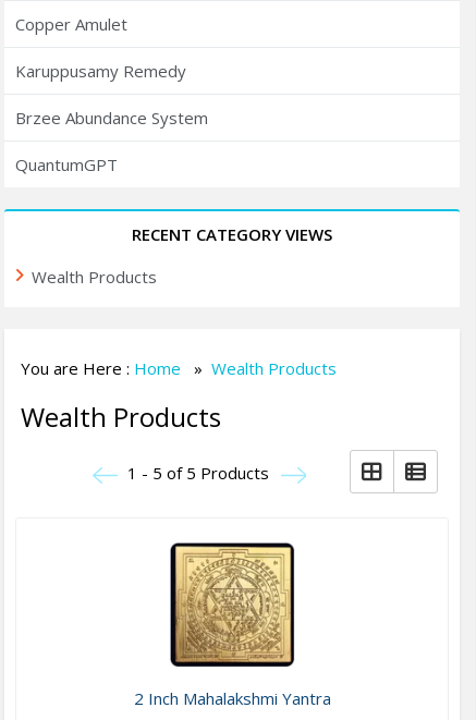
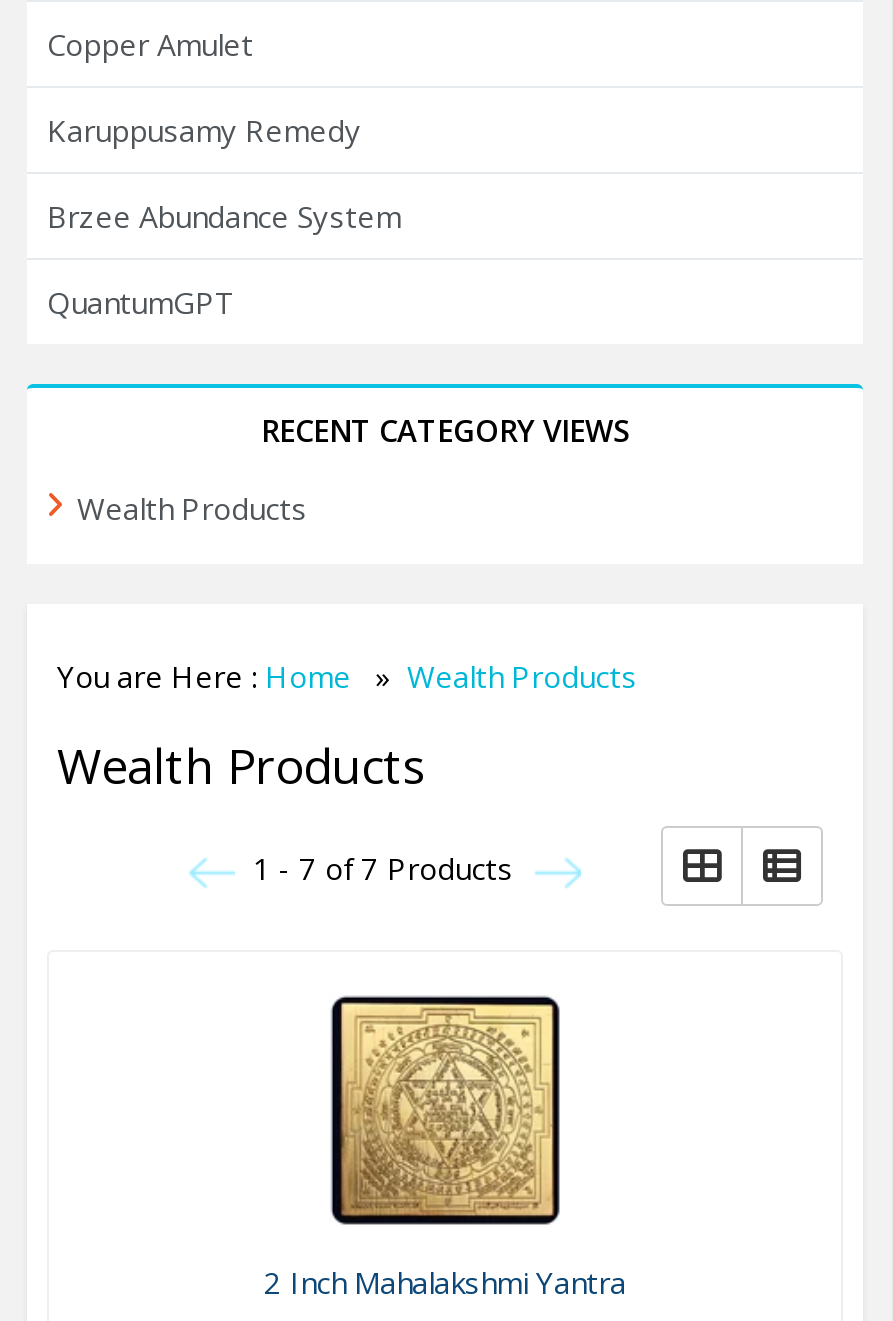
- 1 - 5 of 5 Products
+ 1 - 7 of 7 Products
